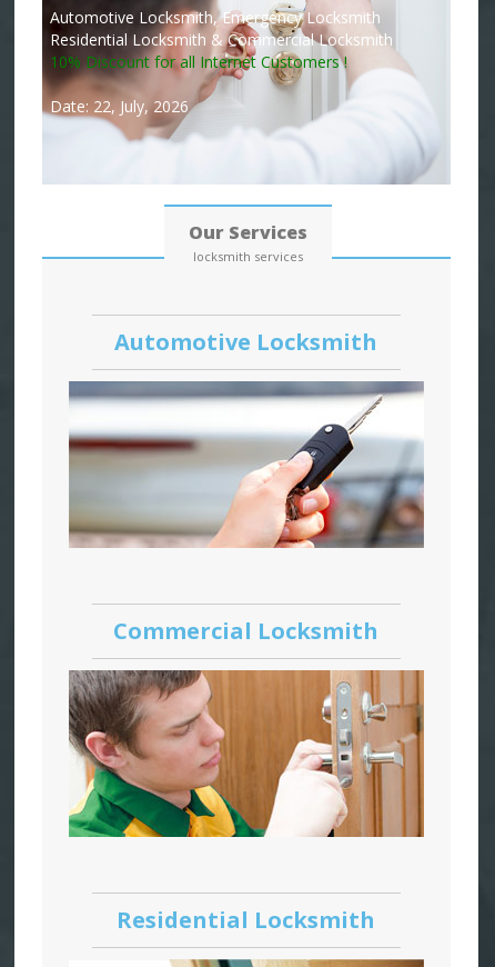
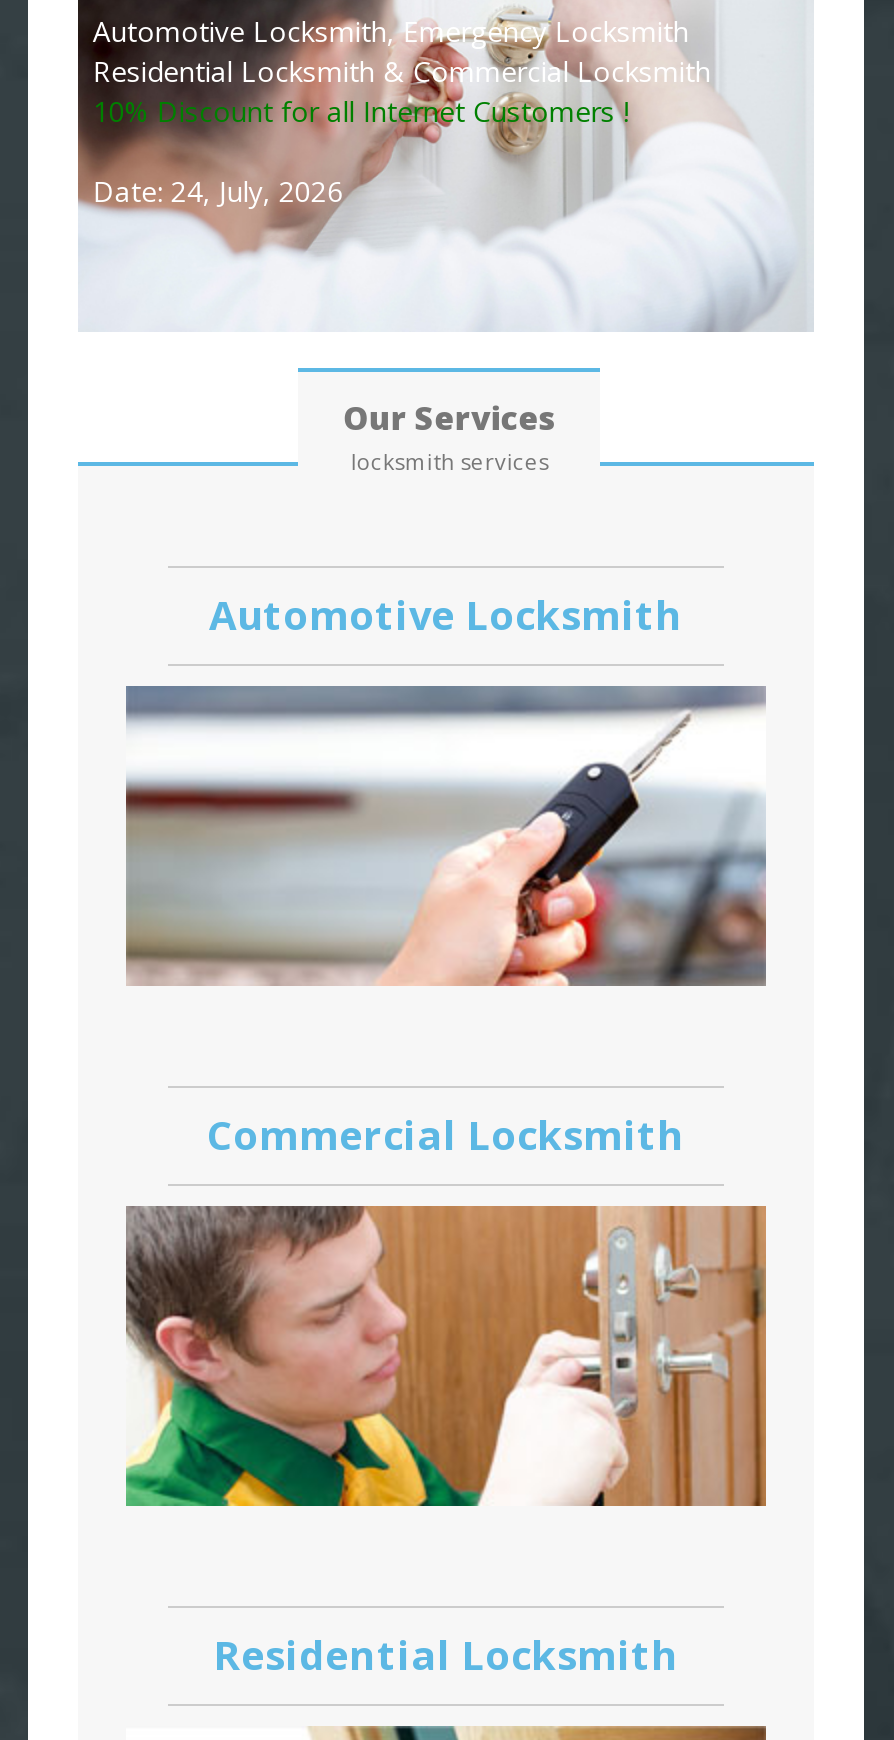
- Date: 22, July, 2026
+ Date: 24, July, 2026
